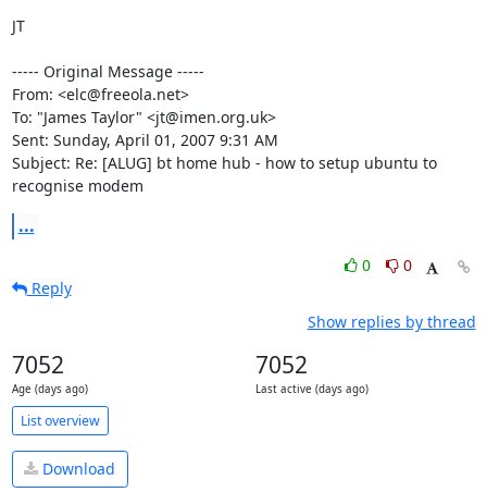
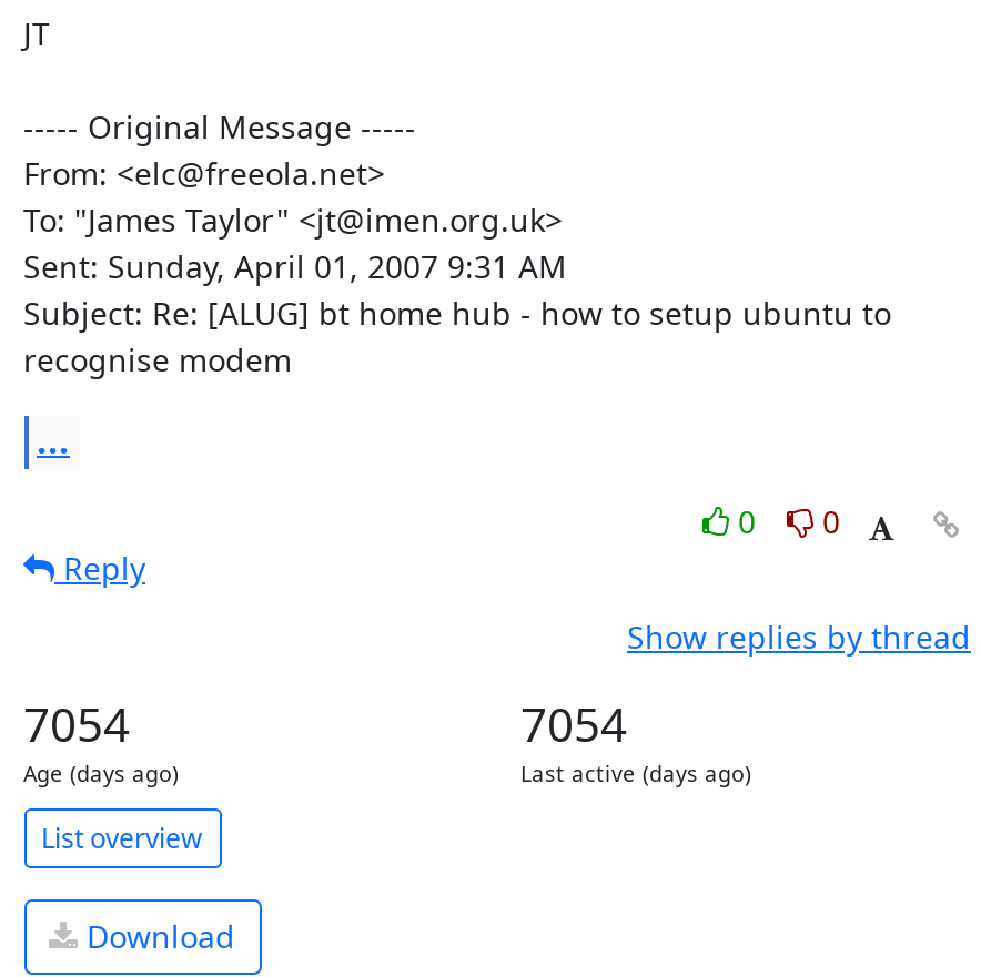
- 7052
+ 7054

- 7052
+ 7054
